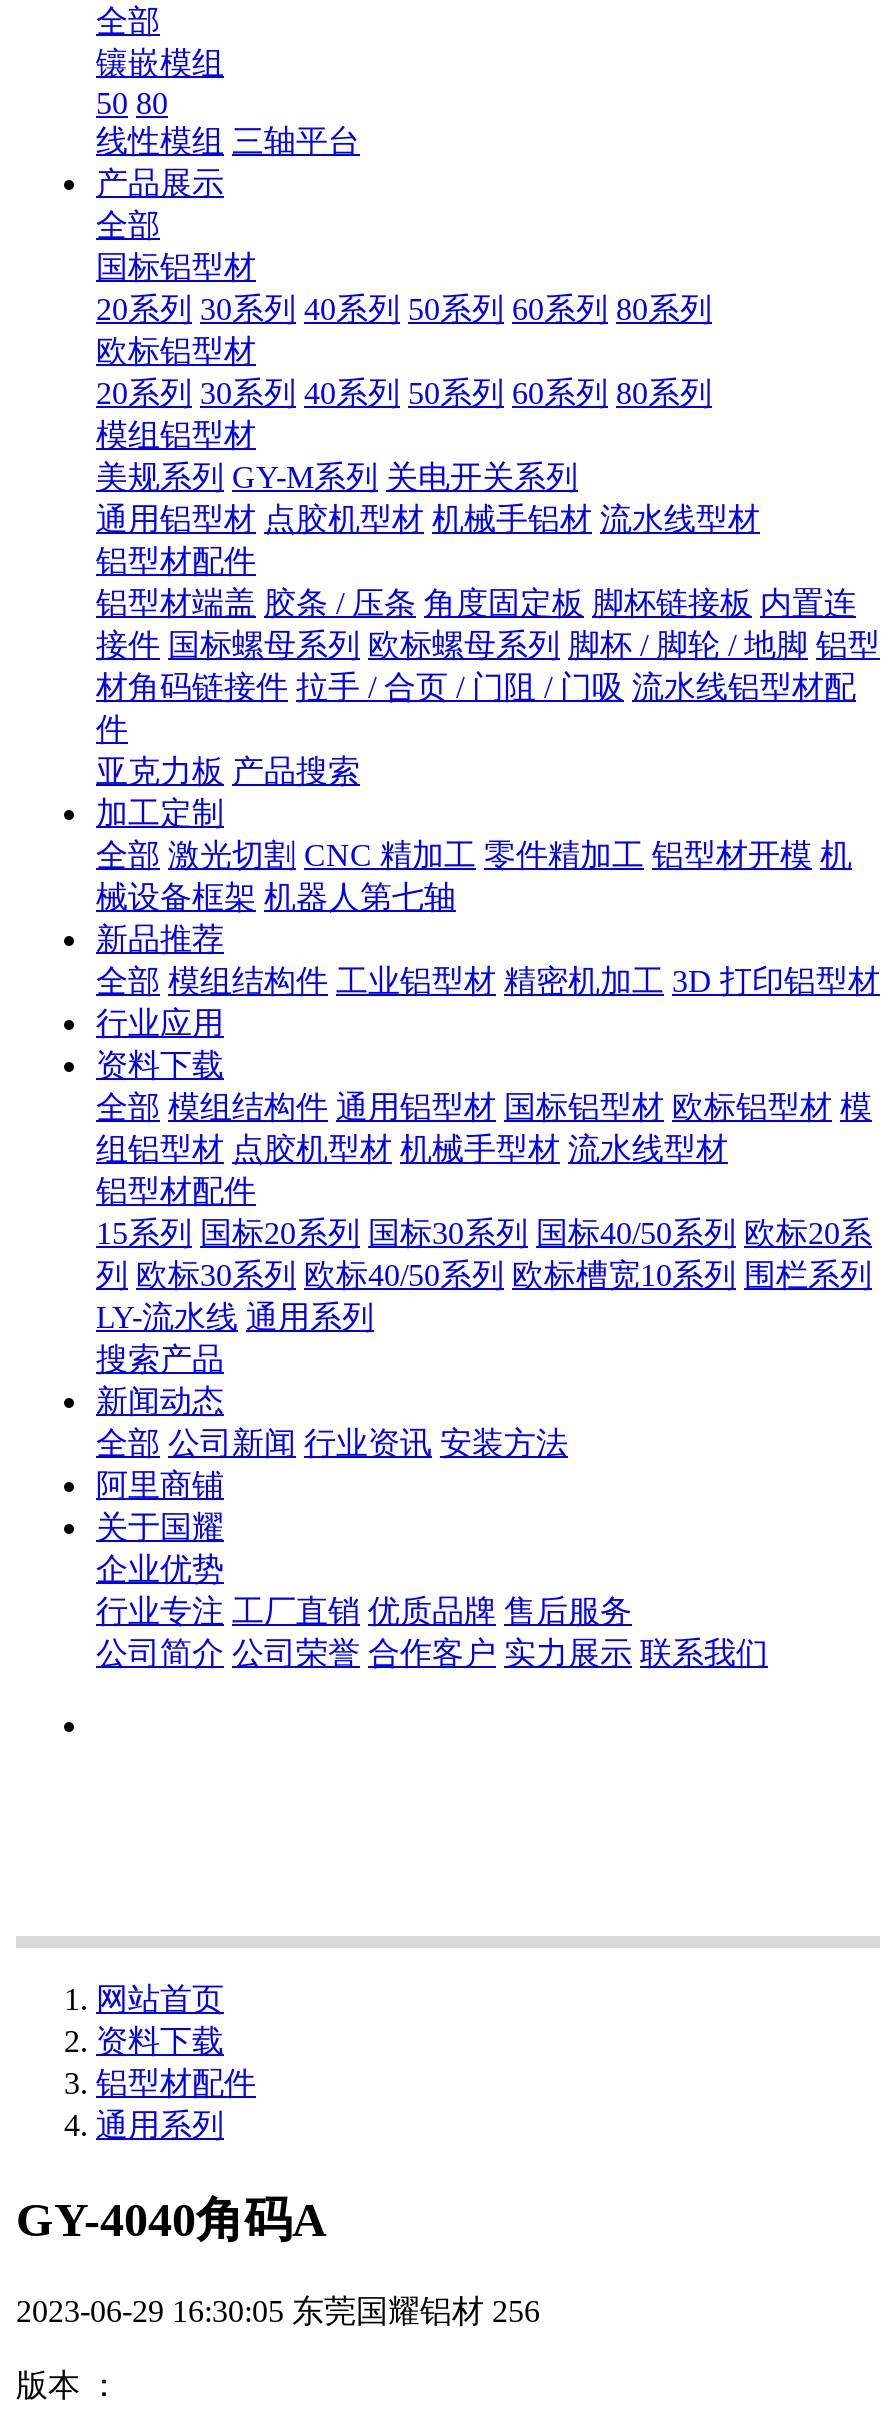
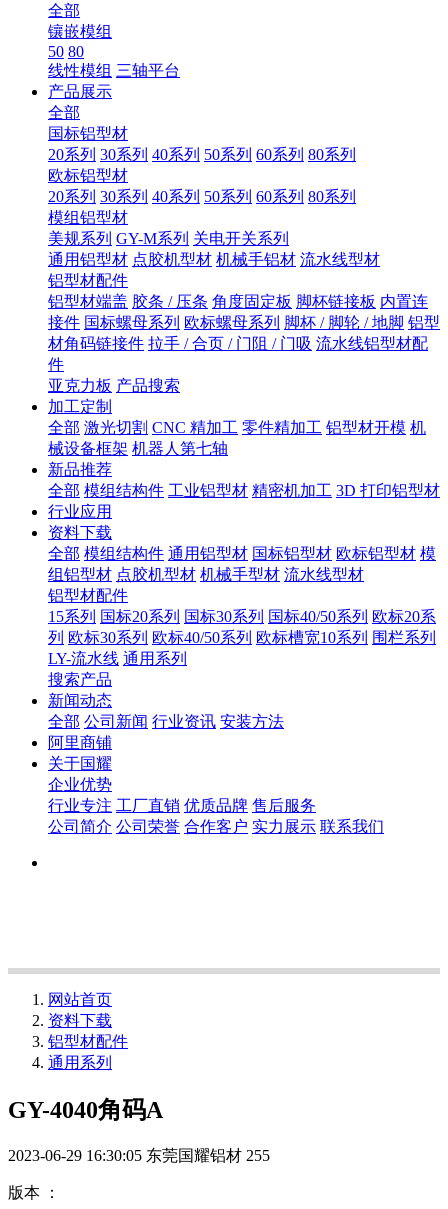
- 2023-06-29 16:30:05 东莞国耀铝材 256
+ 2023-06-29 16:30:05 东莞国耀铝材 255
